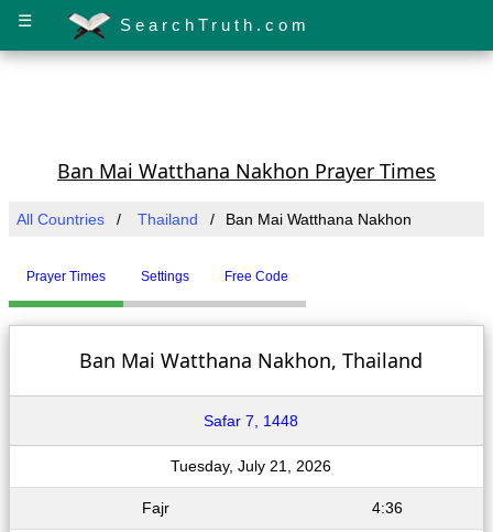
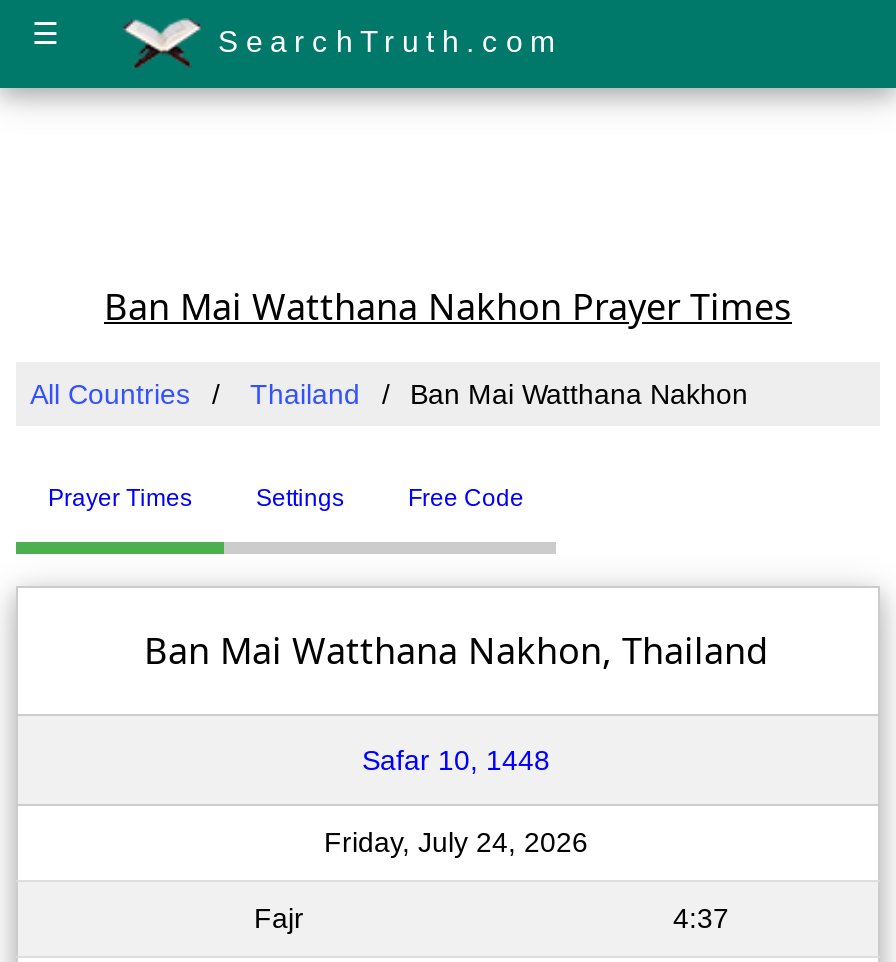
- Safar 7, 1448
+ Safar 10, 1448

- Tuesday, July 21, 2026
+ Friday, July 24, 2026

- 4:36
+ 4:37
